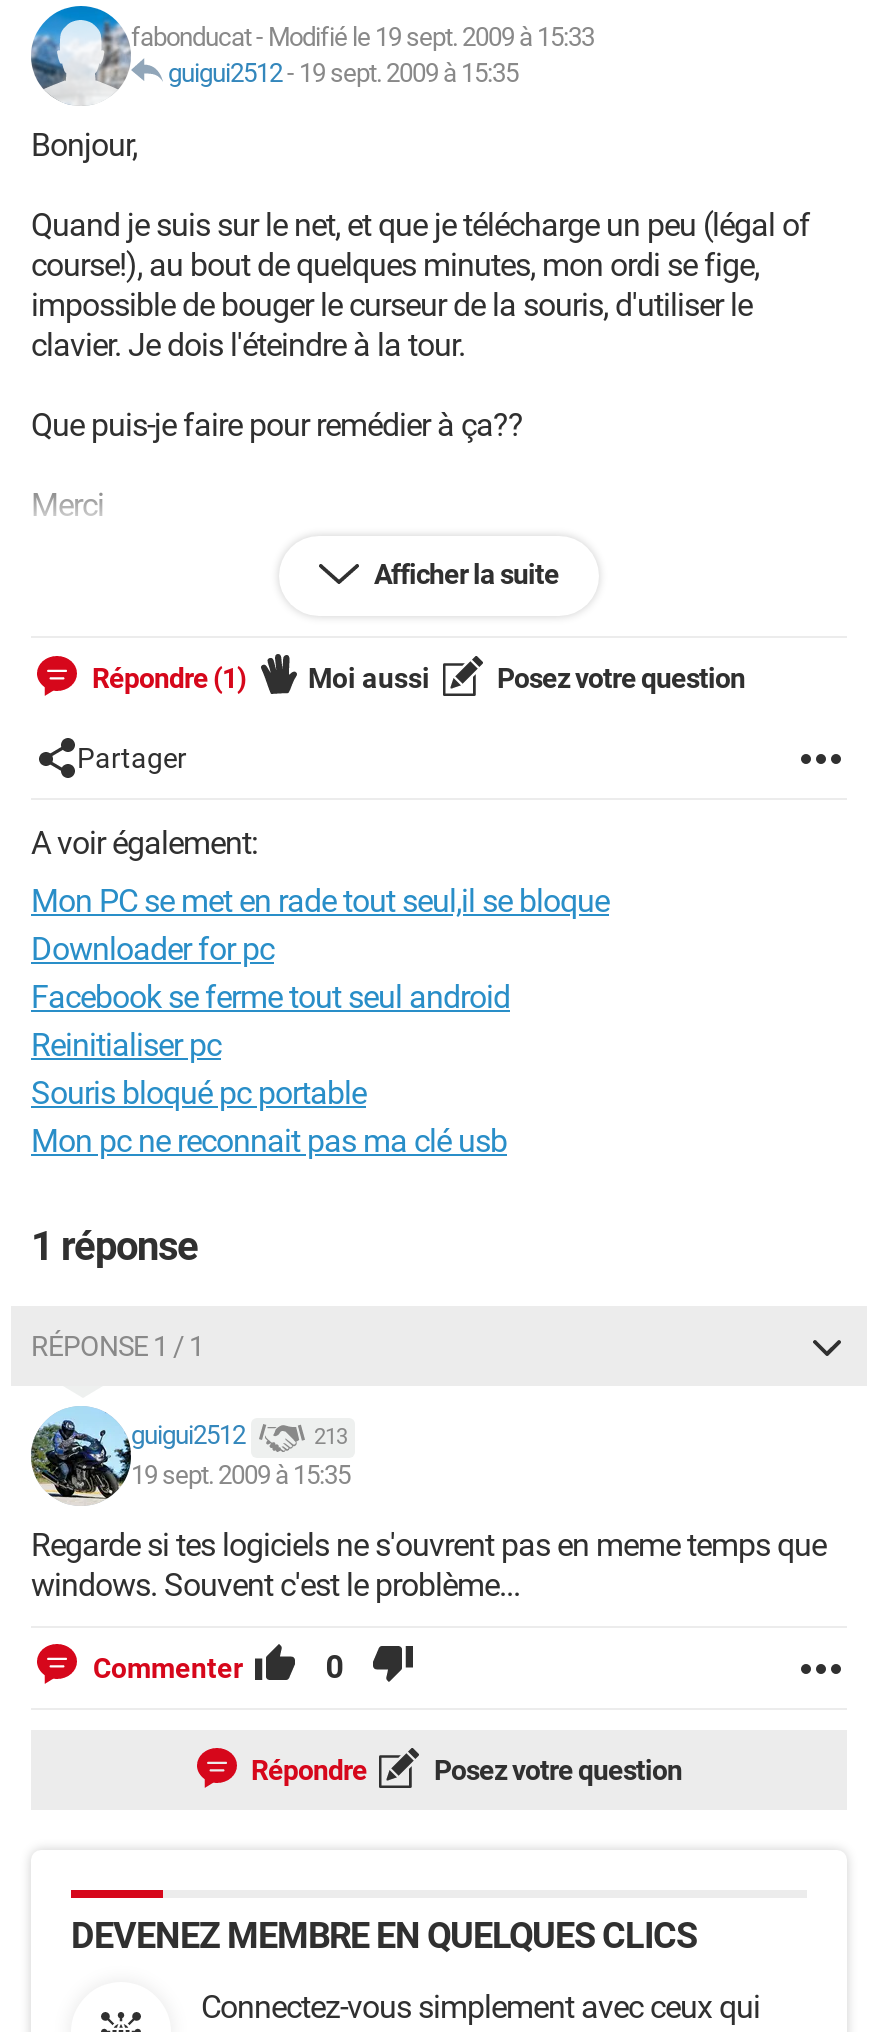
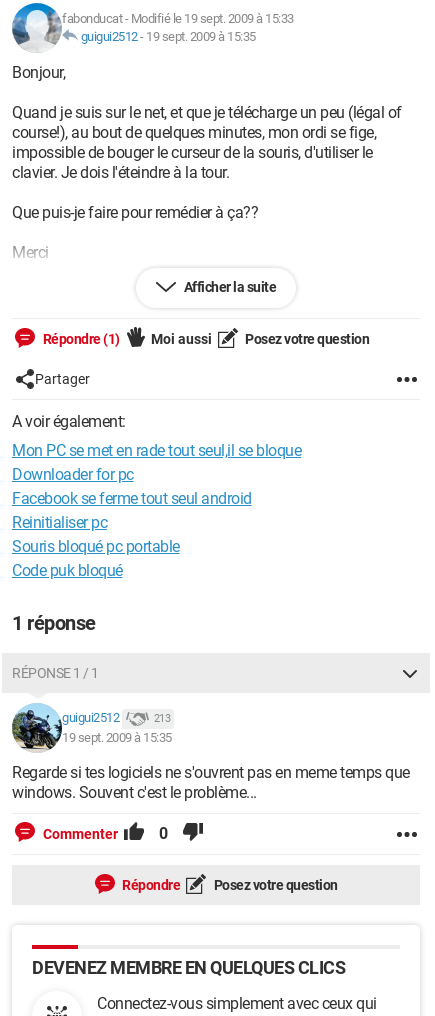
- Mon pc ne reconnait pas ma clé usb
+ Code puk bloqué
